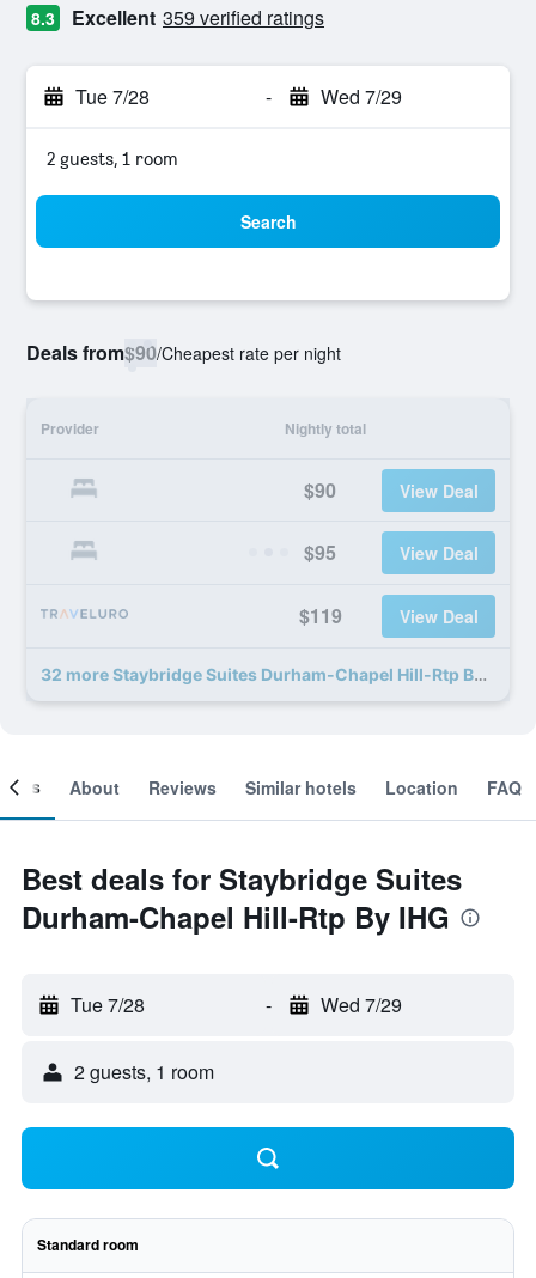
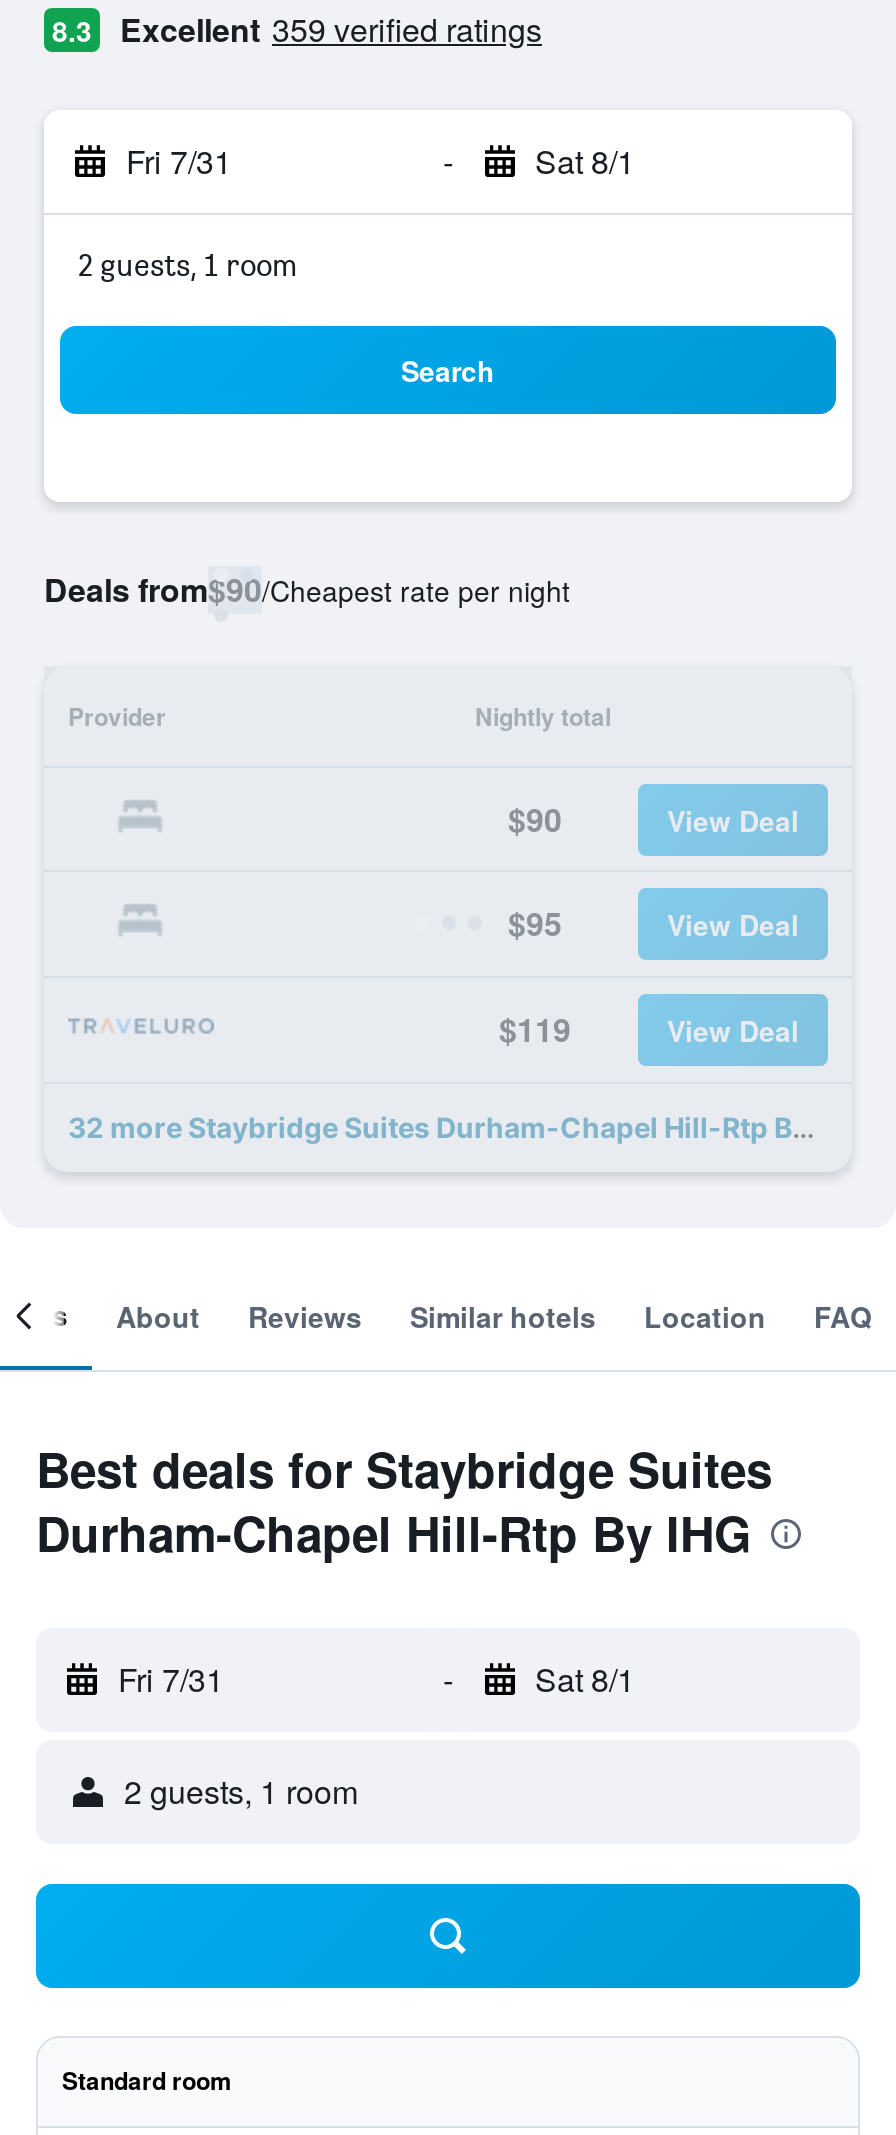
- Tue 7/28
+ Fri 7/31

- Wed 7/29
+ Sat 8/1

- Tue 7/28
+ Fri 7/31

- Wed 7/29
+ Sat 8/1
